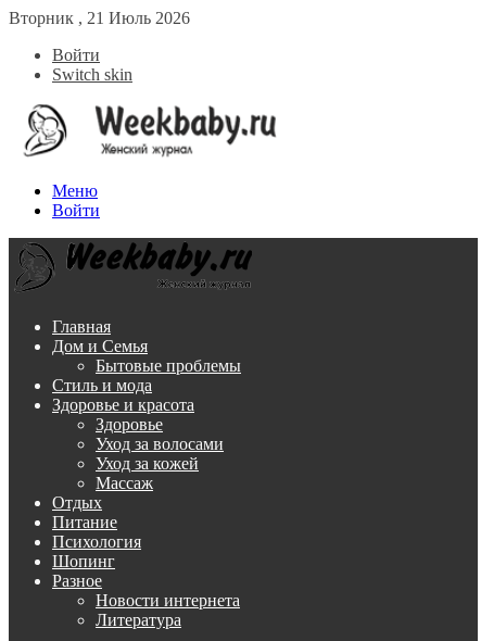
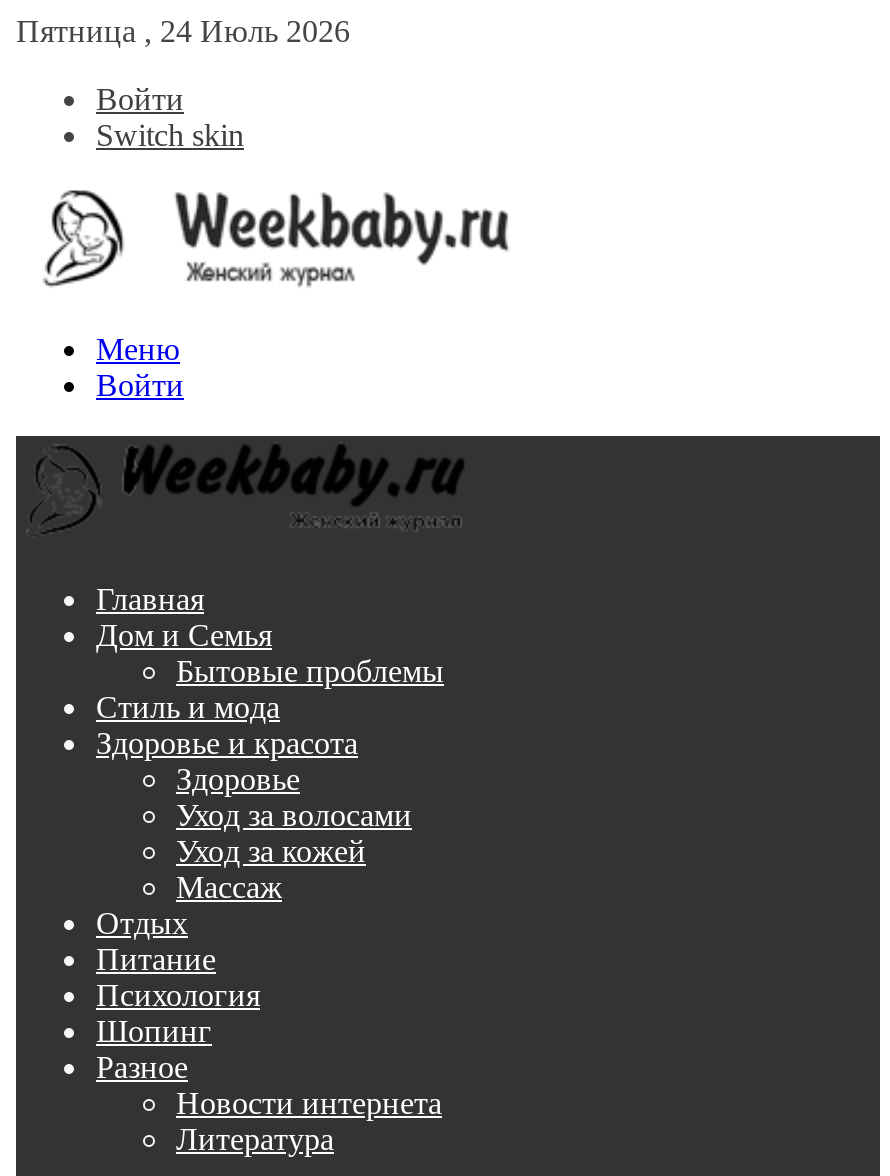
- Вторник , 21 Июль 2026
+ Пятница , 24 Июль 2026
